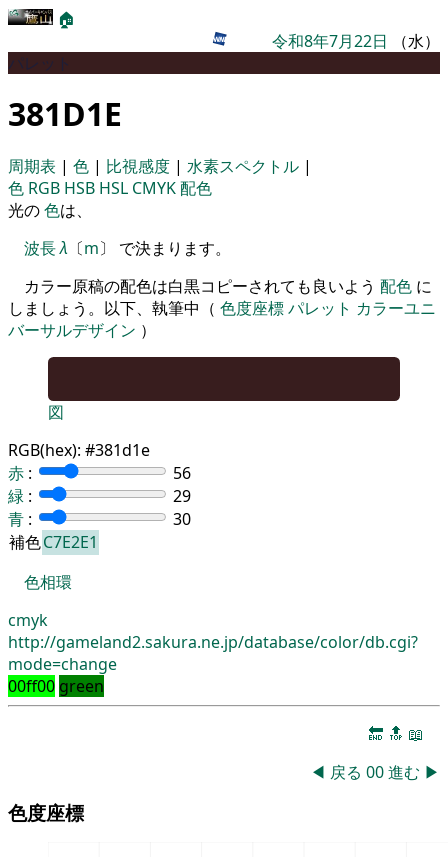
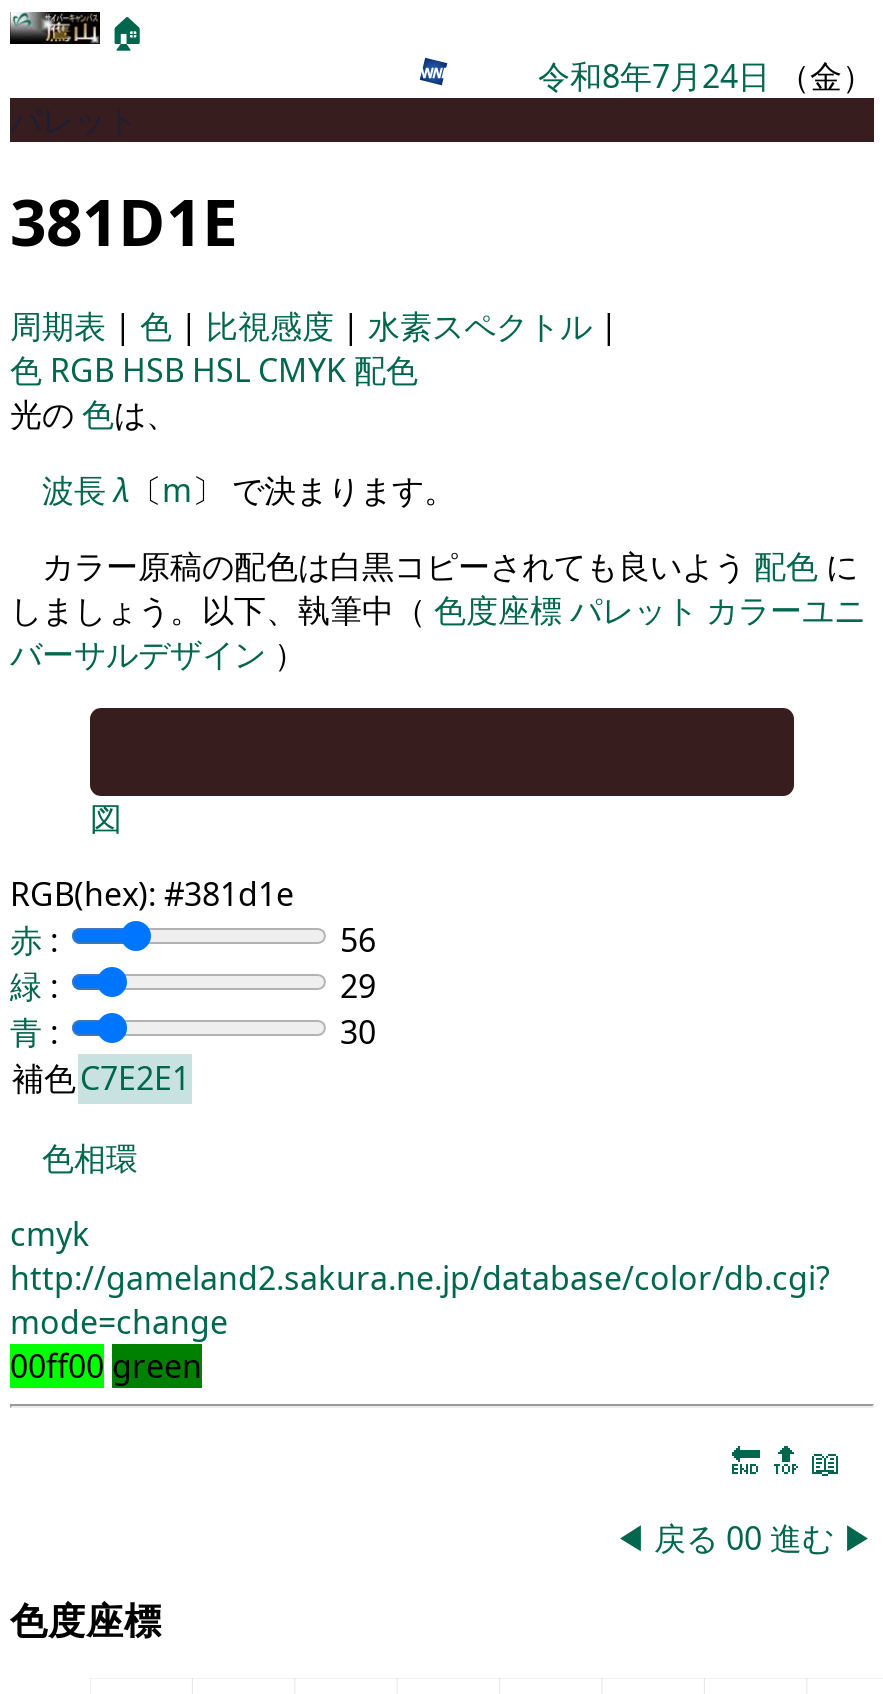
- 令和8年7月22日（水）
+ 令和8年7月24日（金）
